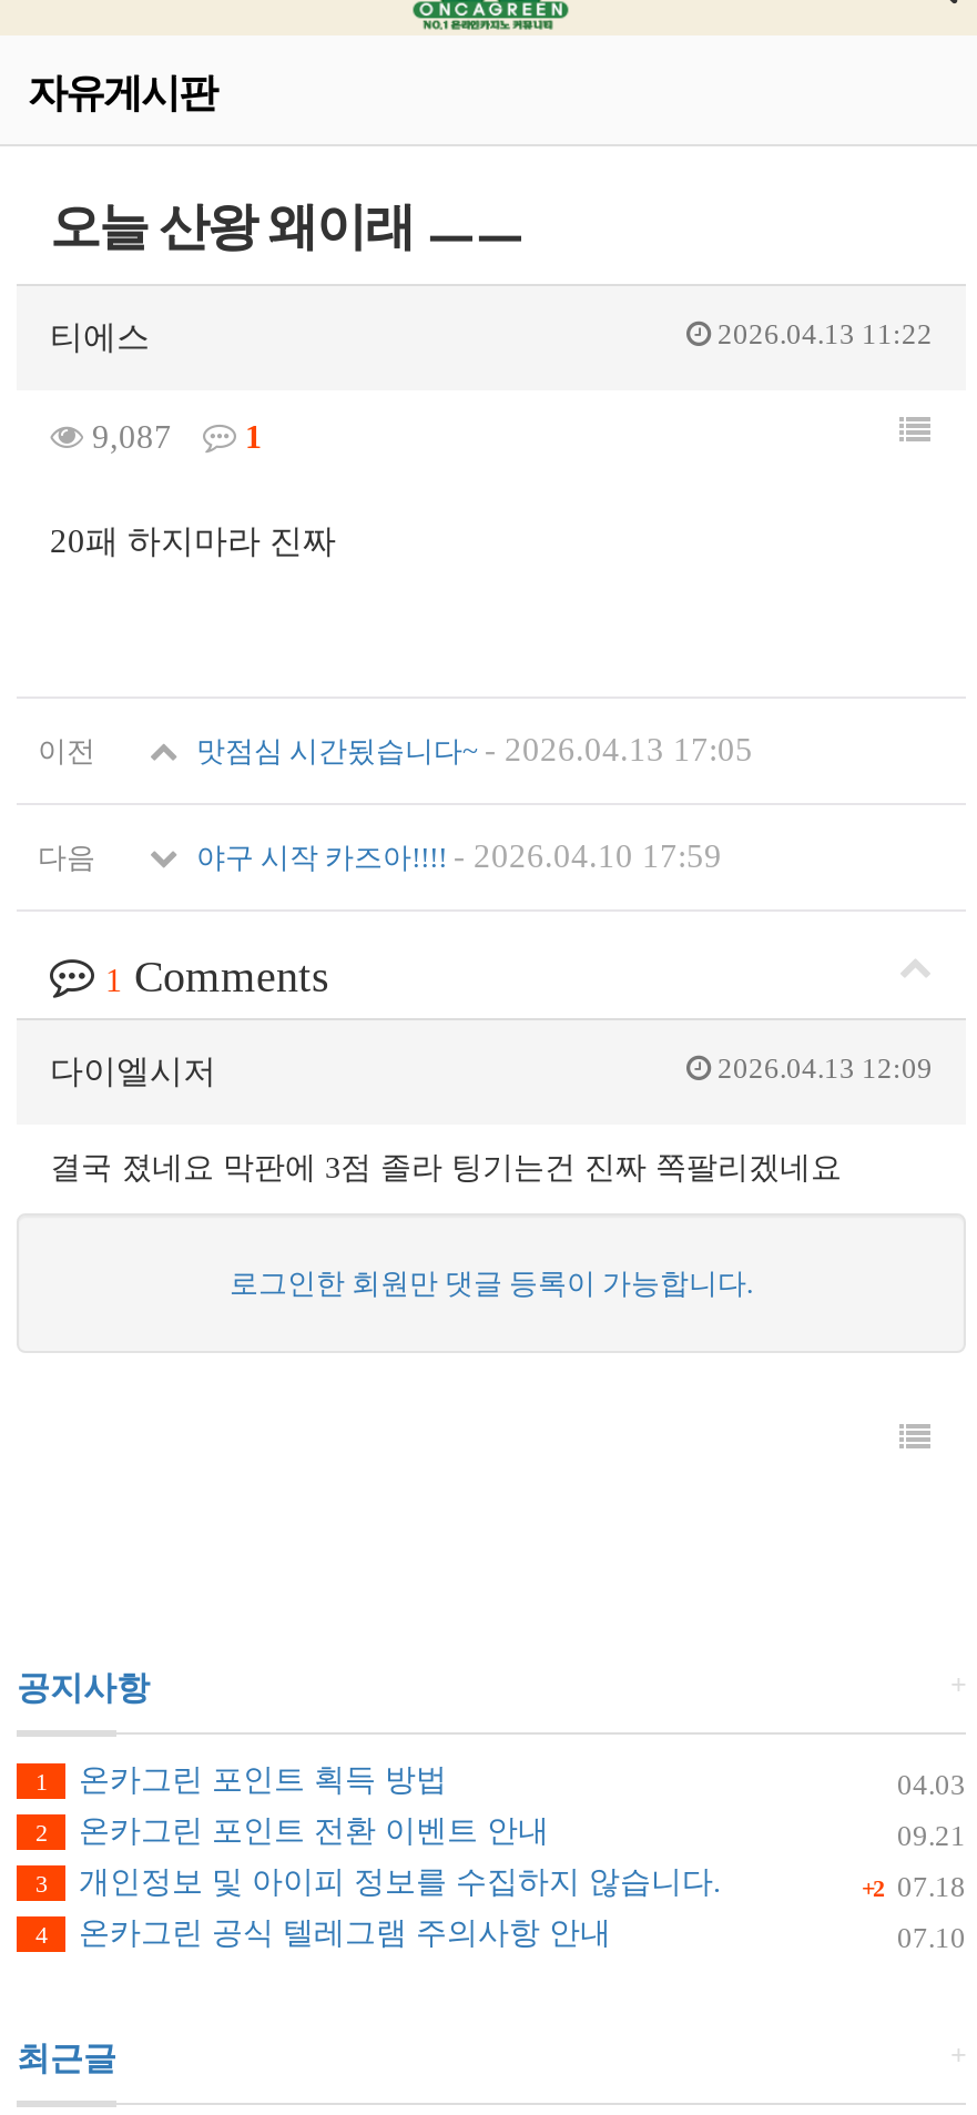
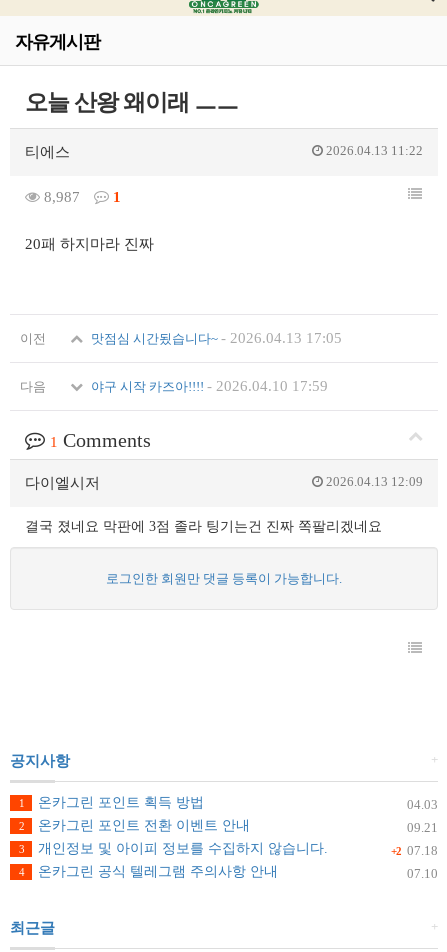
- 9,087
+ 8,987
